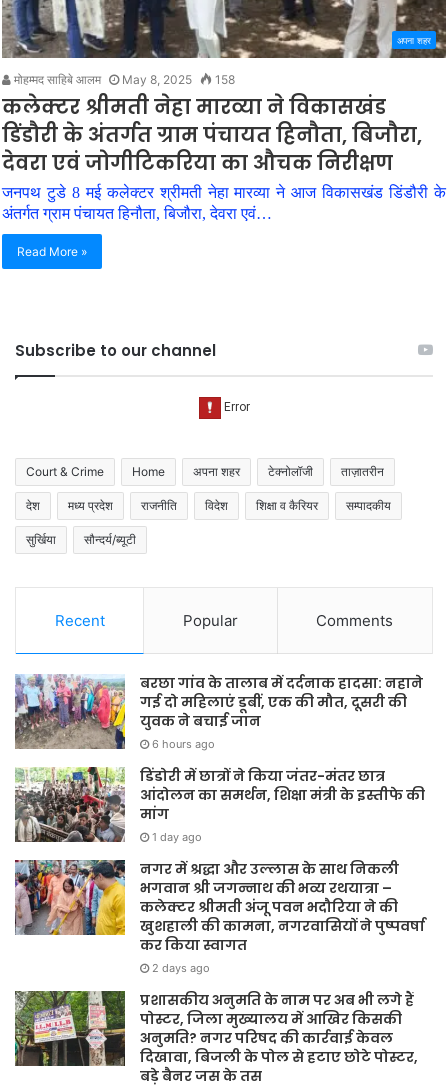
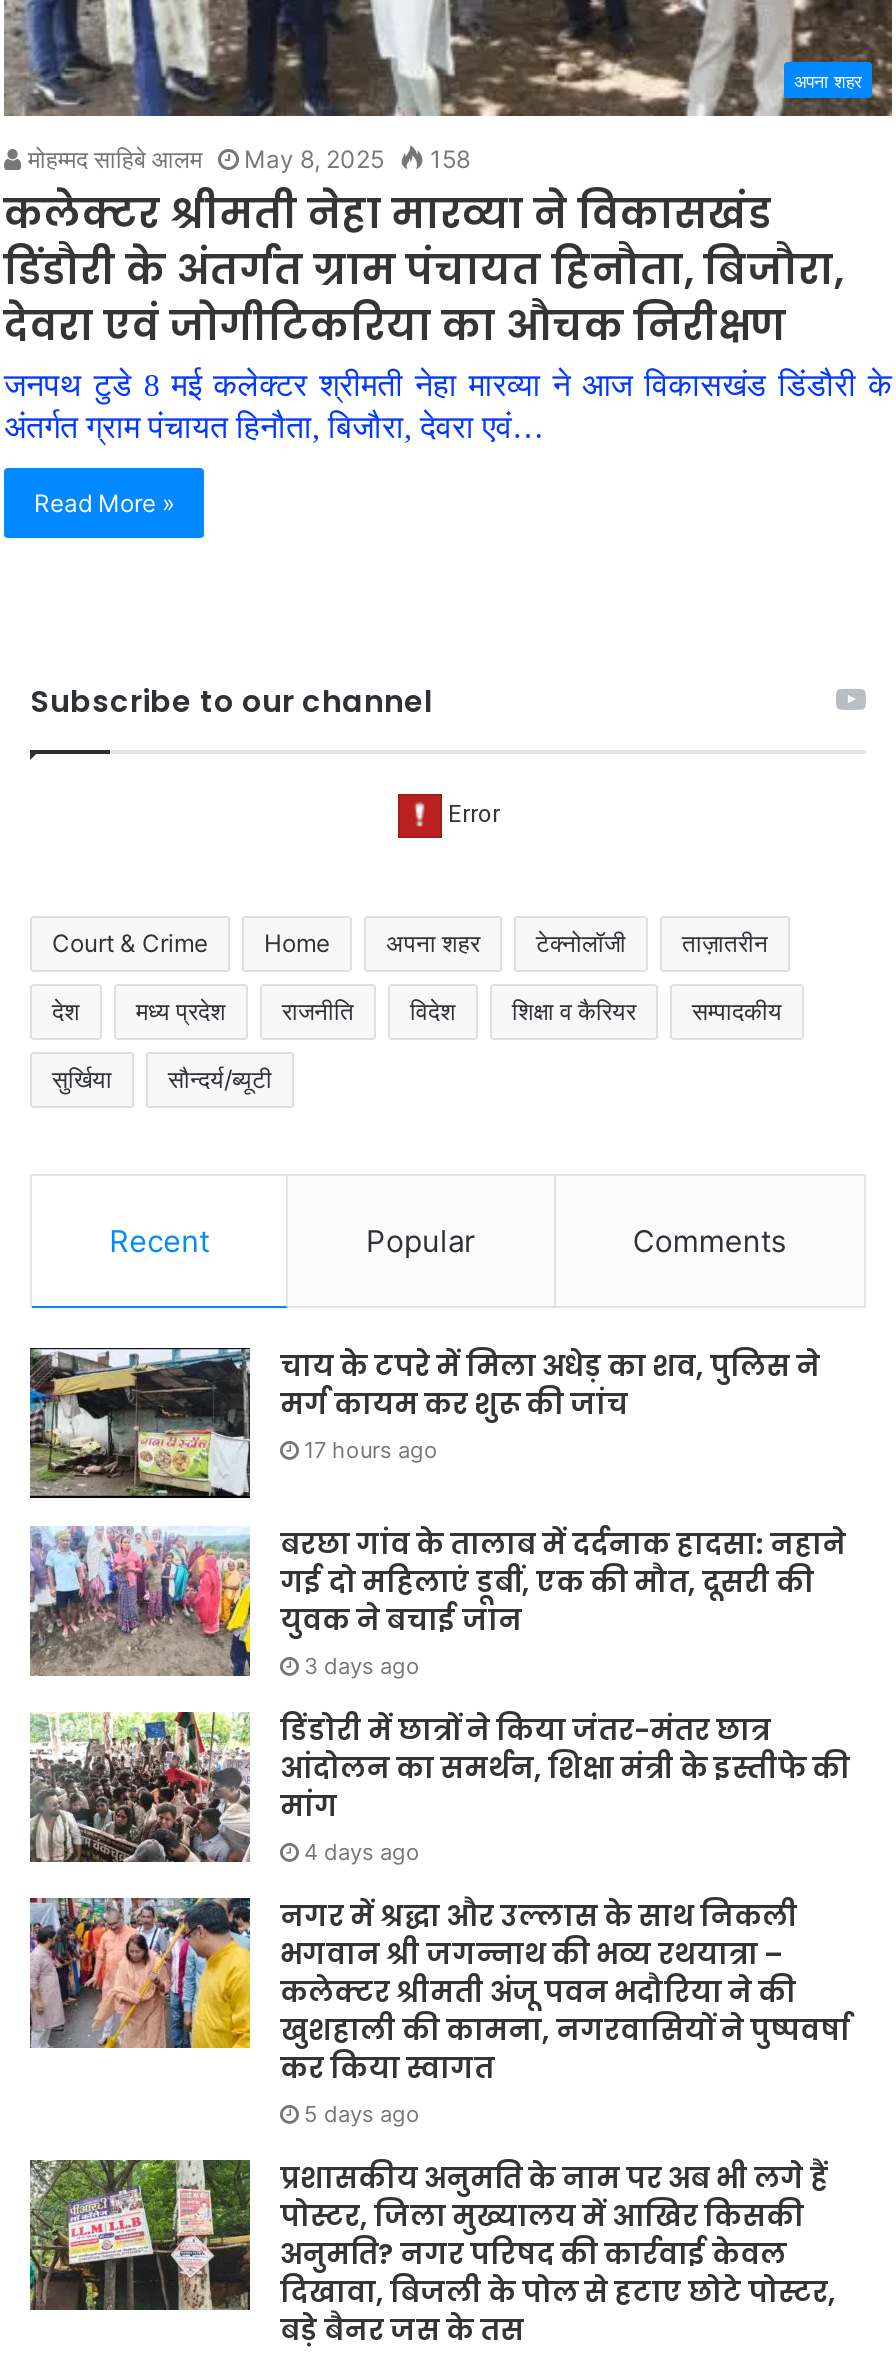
+ [image]
+ चाय के टपरे में मिला अधेड़ का शव, पुलिस ने
+ मर्ग कायम कर शुरू की जांच
+ 17 hours ago

- 6 hours ago
+ 3 days ago

- 1 day ago
+ 4 days ago

- 2 days ago
+ 5 days ago
